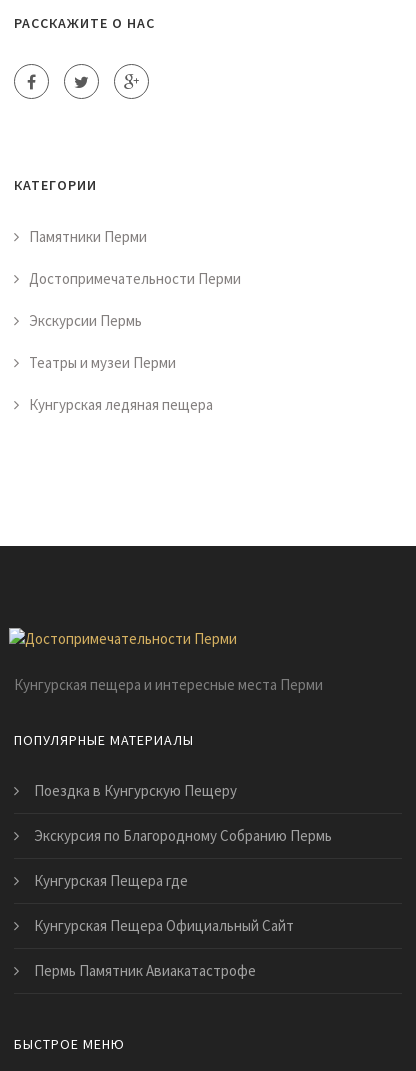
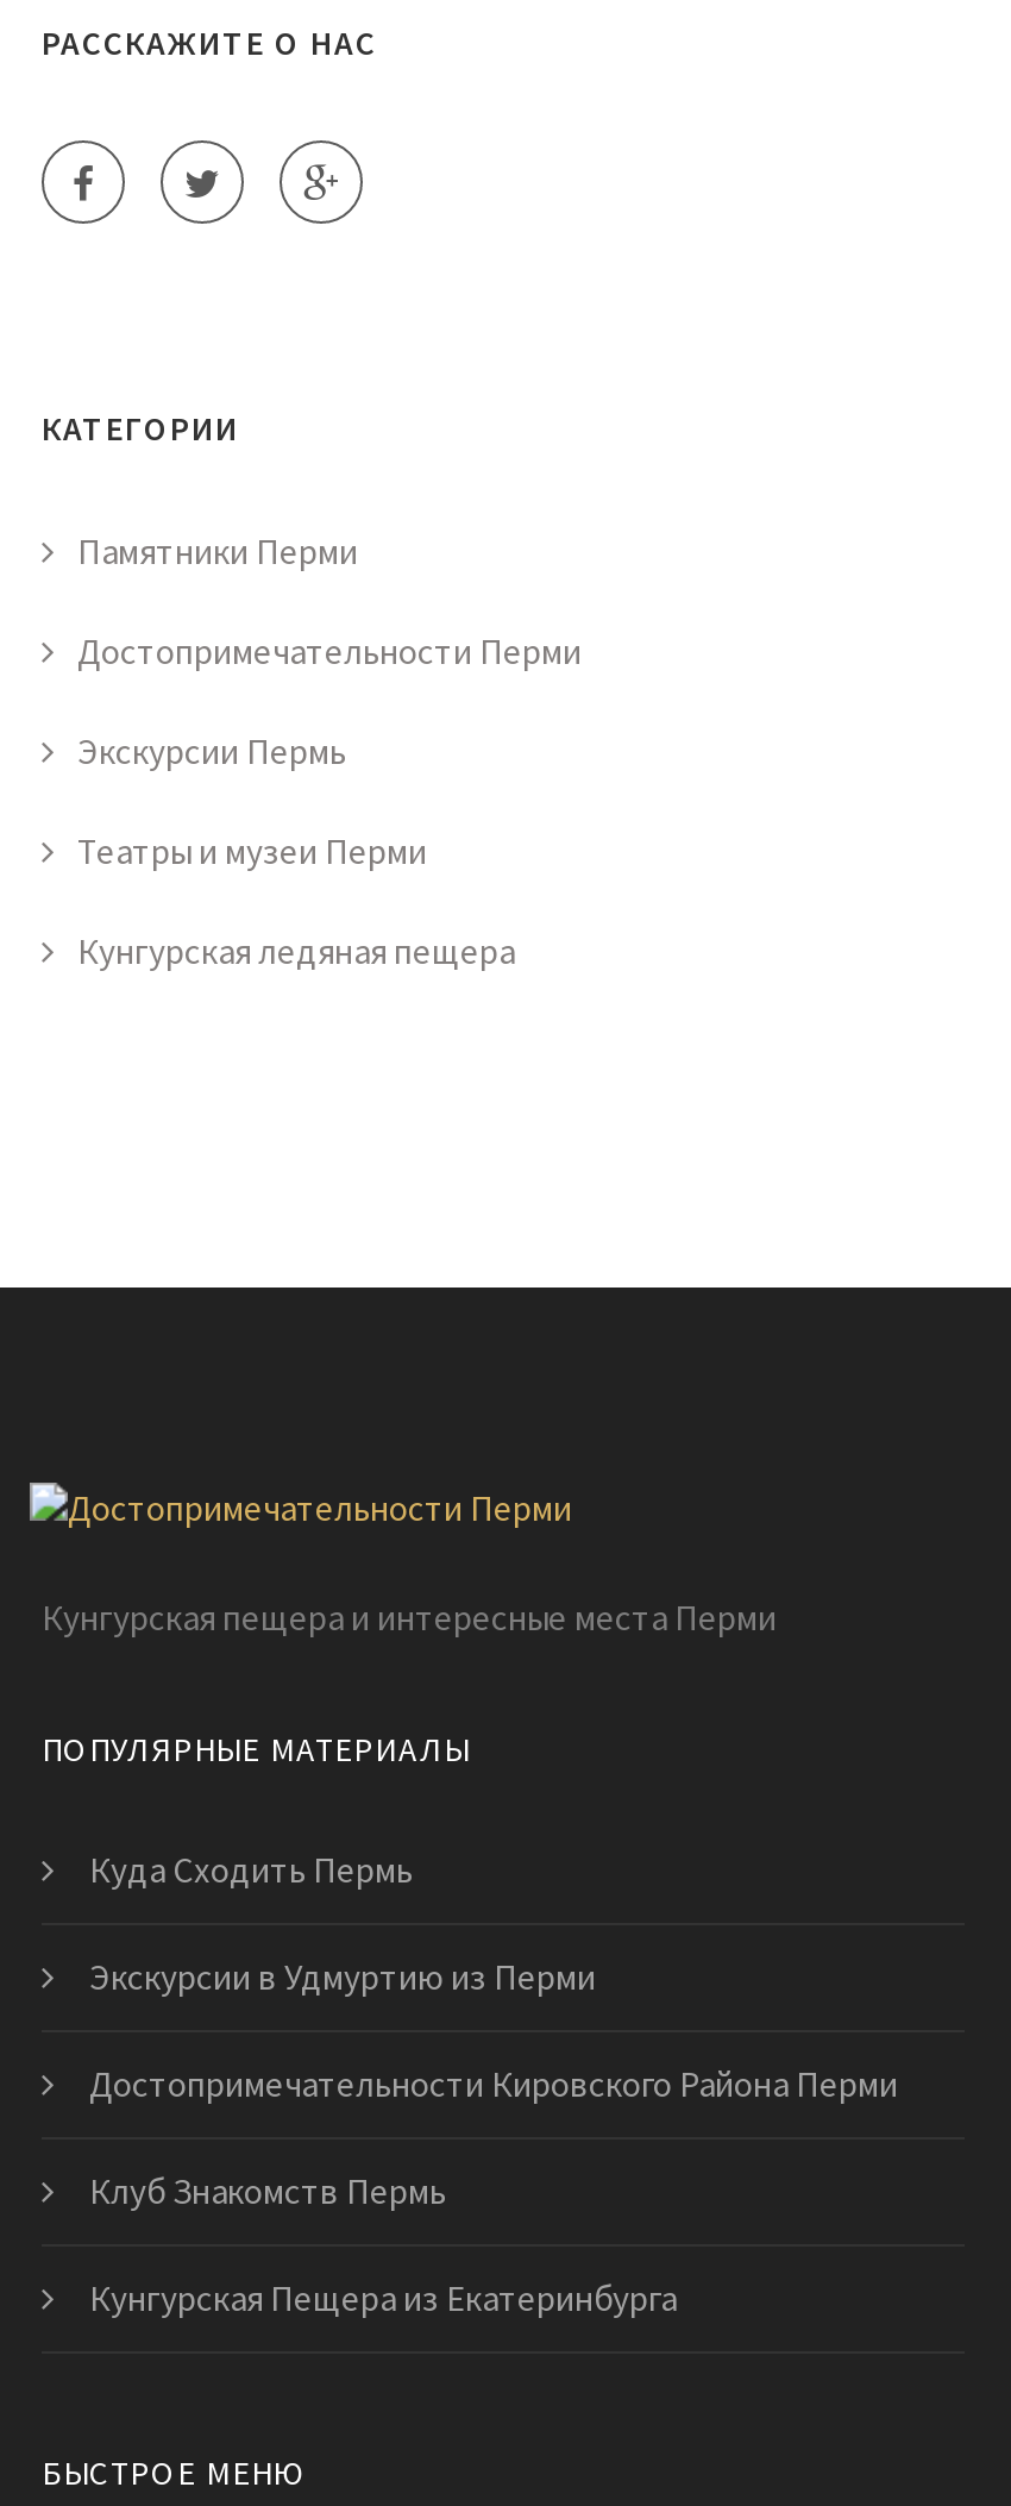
- Поездка в Кунгурскую Пещеру
+ Куда Сходить Пермь

- Экскурсия по Благородному Собранию Пермь
+ Экскурсии в Удмуртию из Перми

- Кунгурская Пещера где
+ Достопримечательности Кировского Района Перми

- Кунгурская Пещера Официальный Сайт
+ Клуб Знакомств Пермь

- Пермь Памятник Авиакатастрофе
+ Кунгурская Пещера из Екатеринбурга
